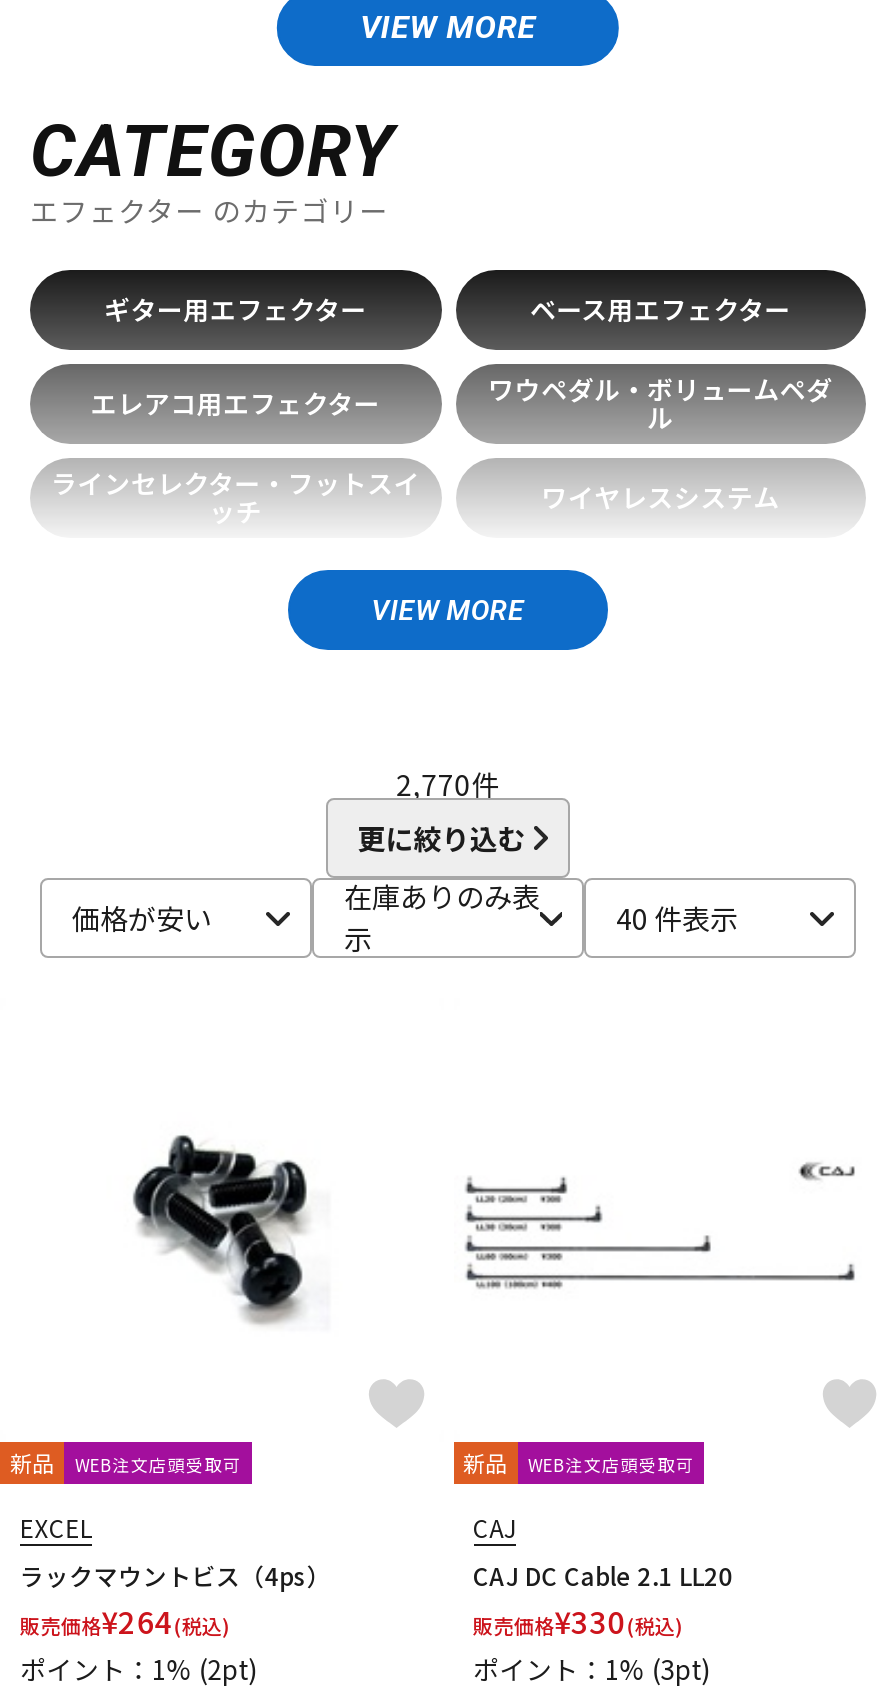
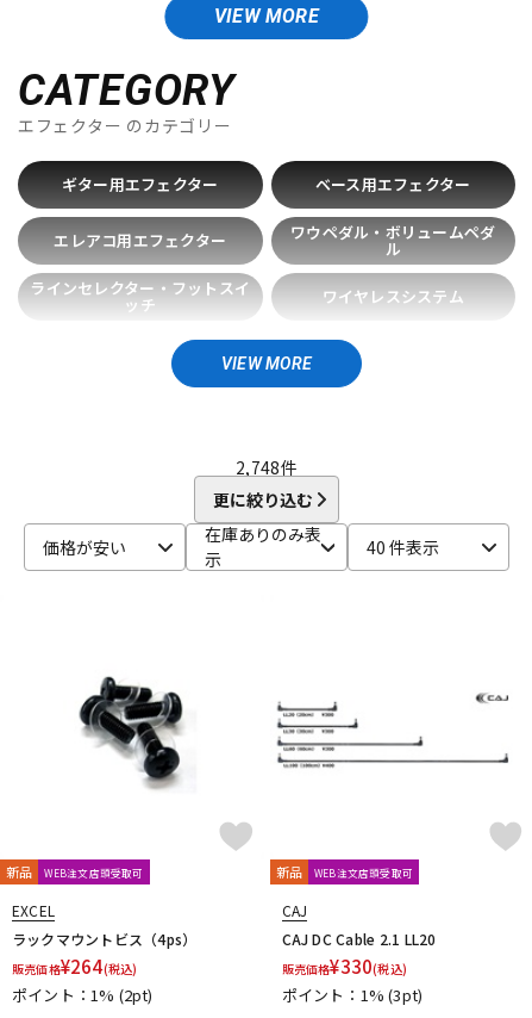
- 2,770件
+ 2,748件
